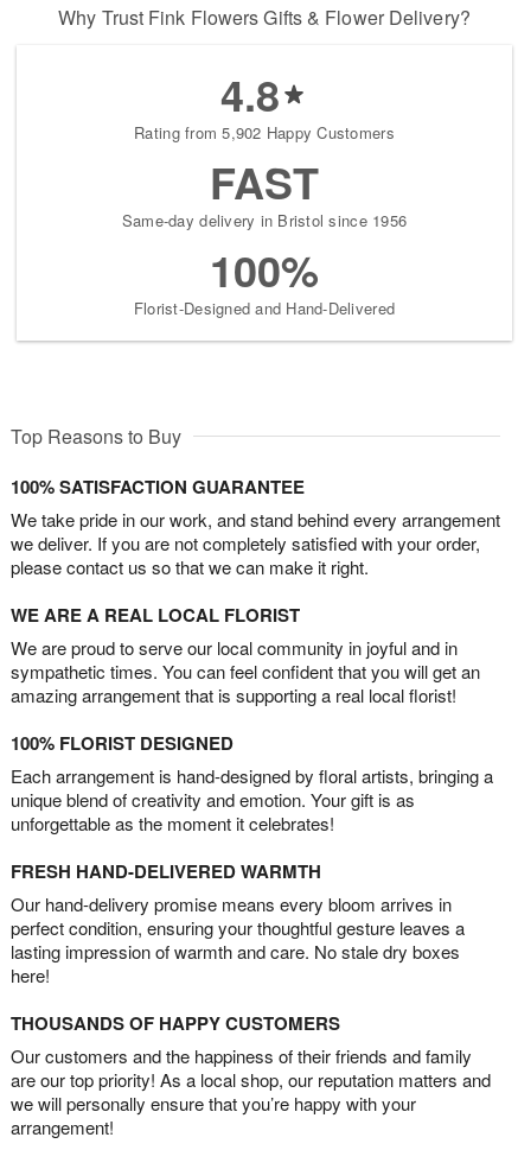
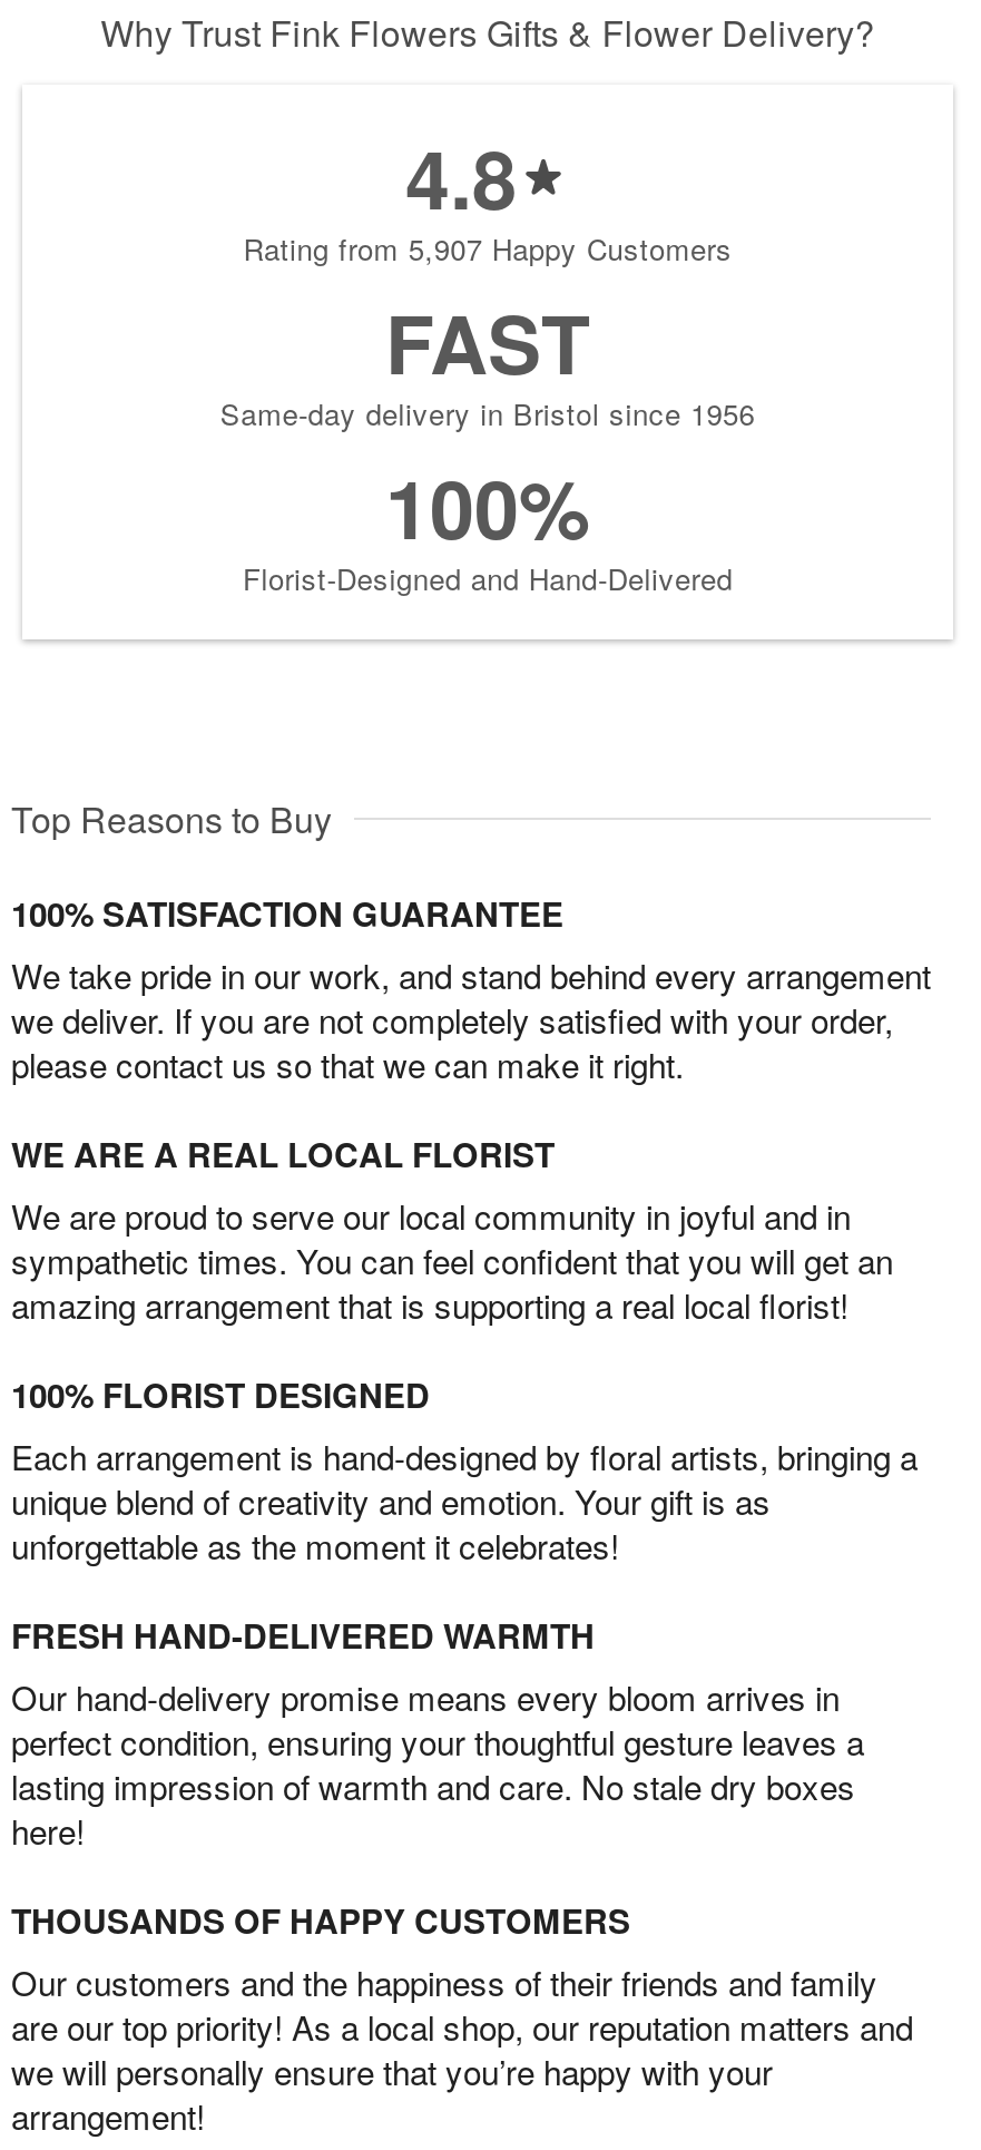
- Rating from 5,902 Happy Customers
+ Rating from 5,907 Happy Customers
